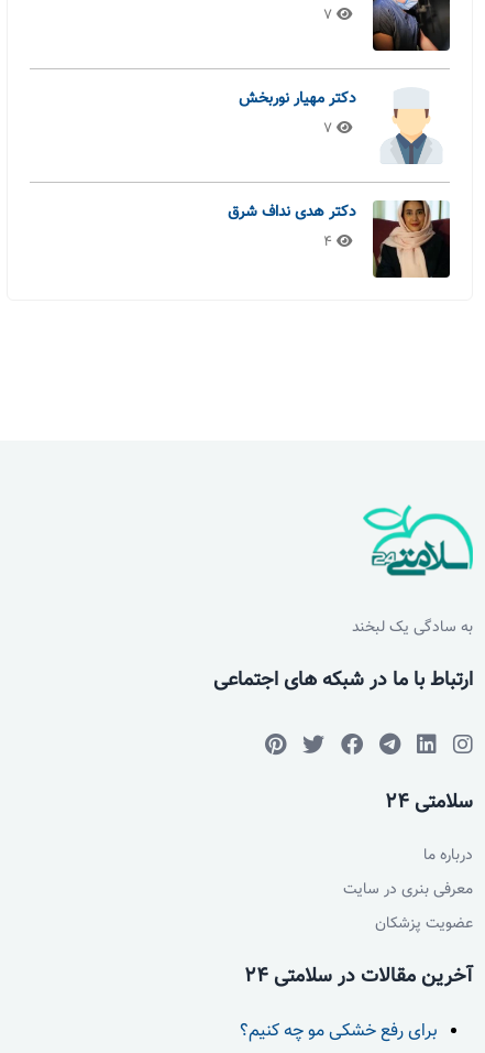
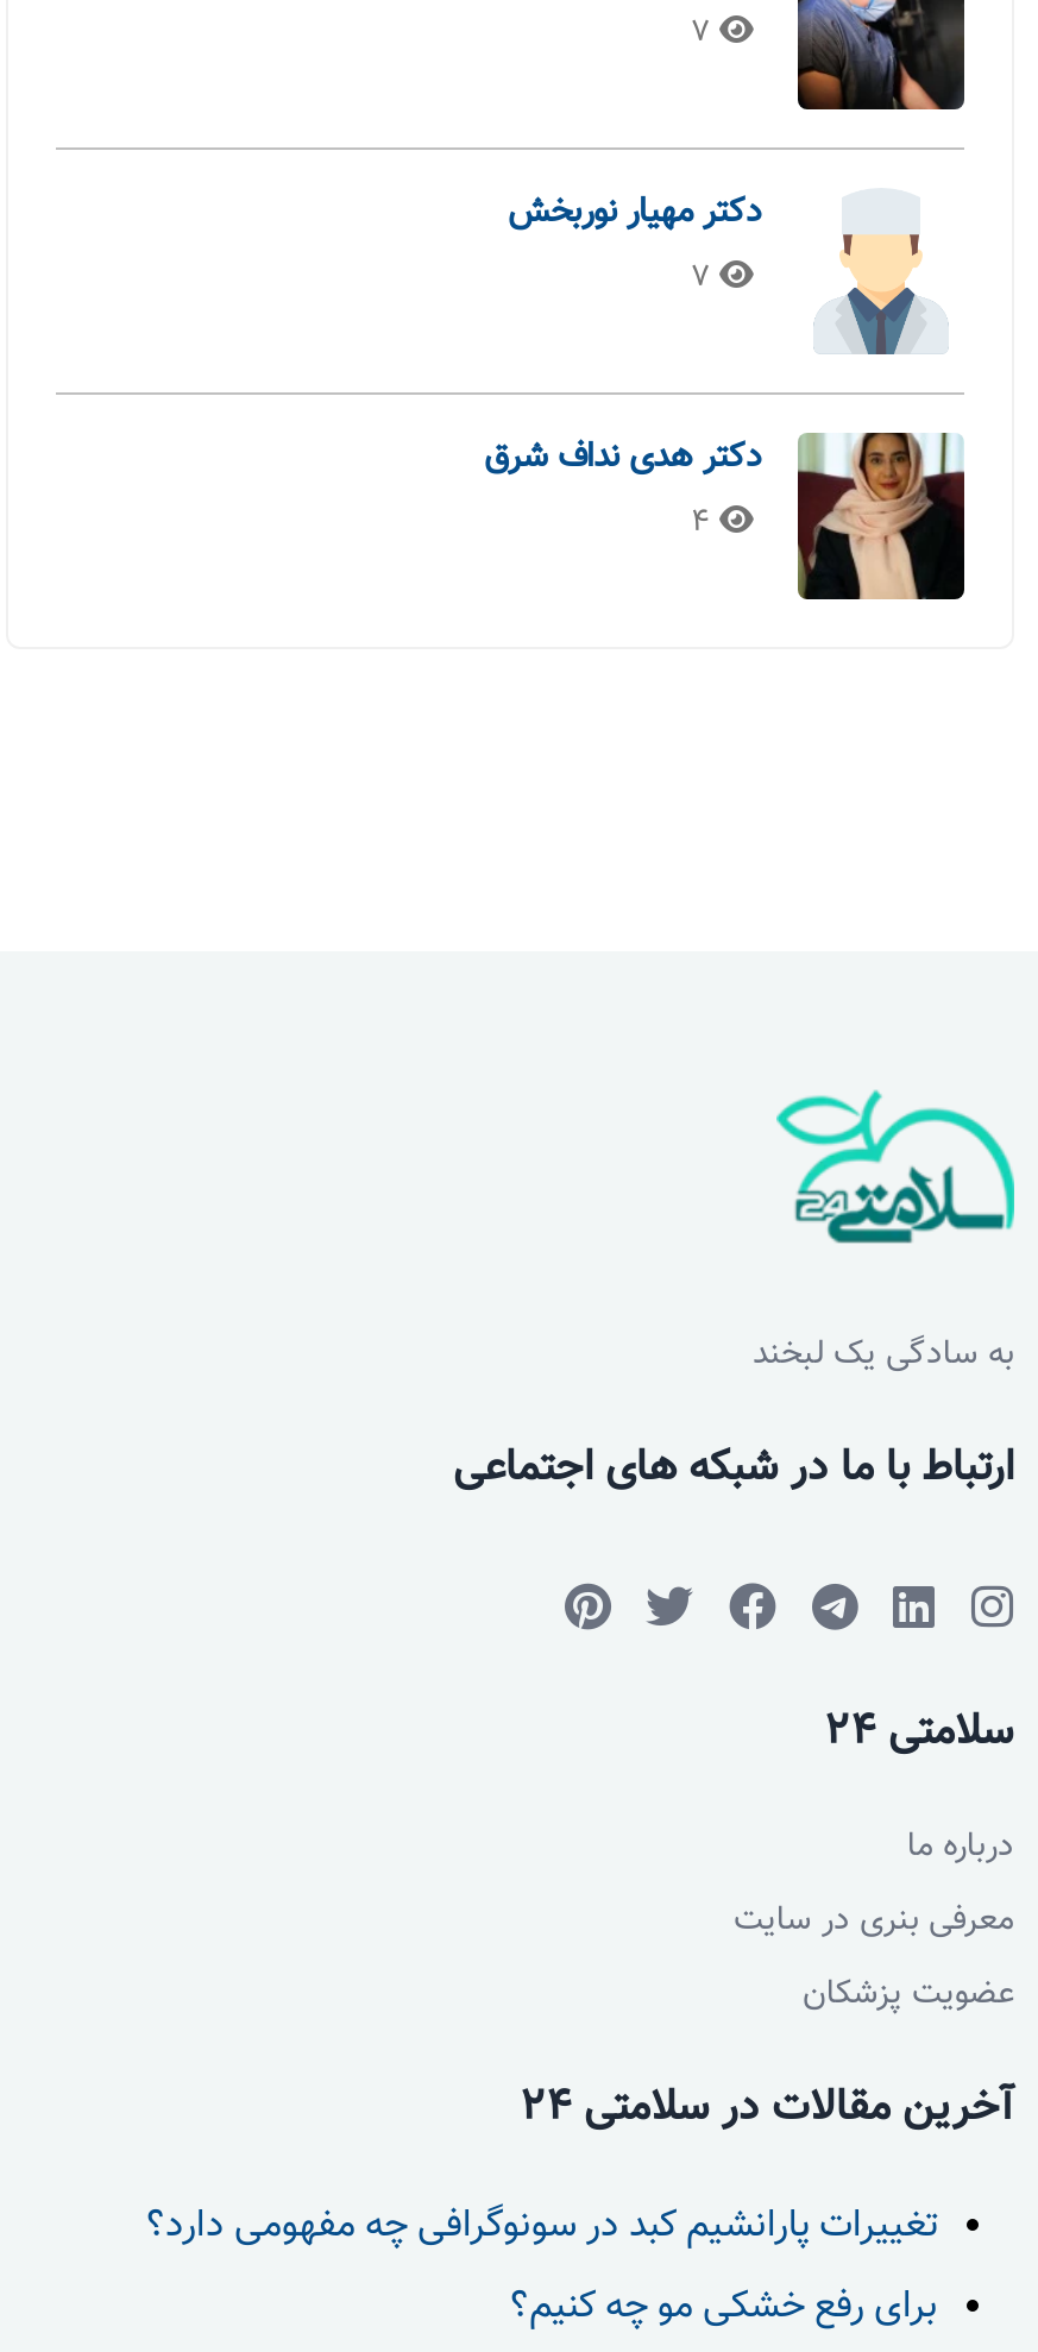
+ تغییرات پارانشیم کبد در سونوگرافی چه مفهومی دارد؟
